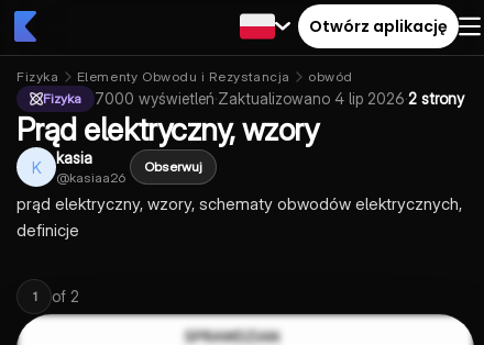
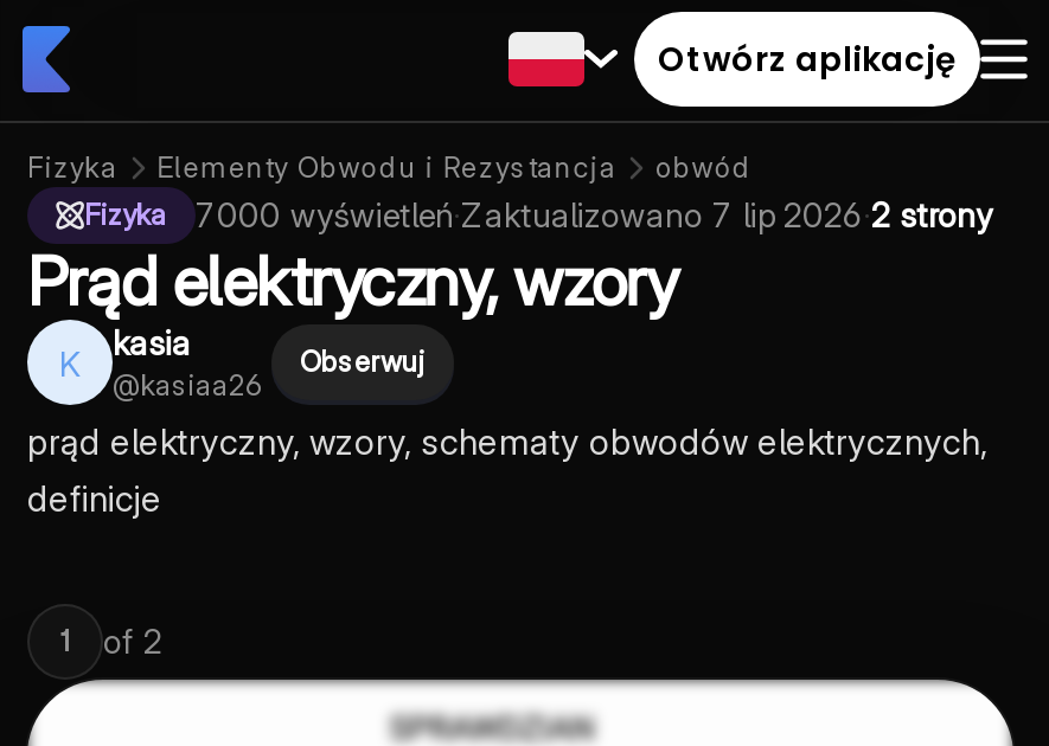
- 7000 wyświetleń · Zaktualizowano 4 lip 2026 · 2 strony
+ 7000 wyświetleń · Zaktualizowano 7 lip 2026 · 2 strony
